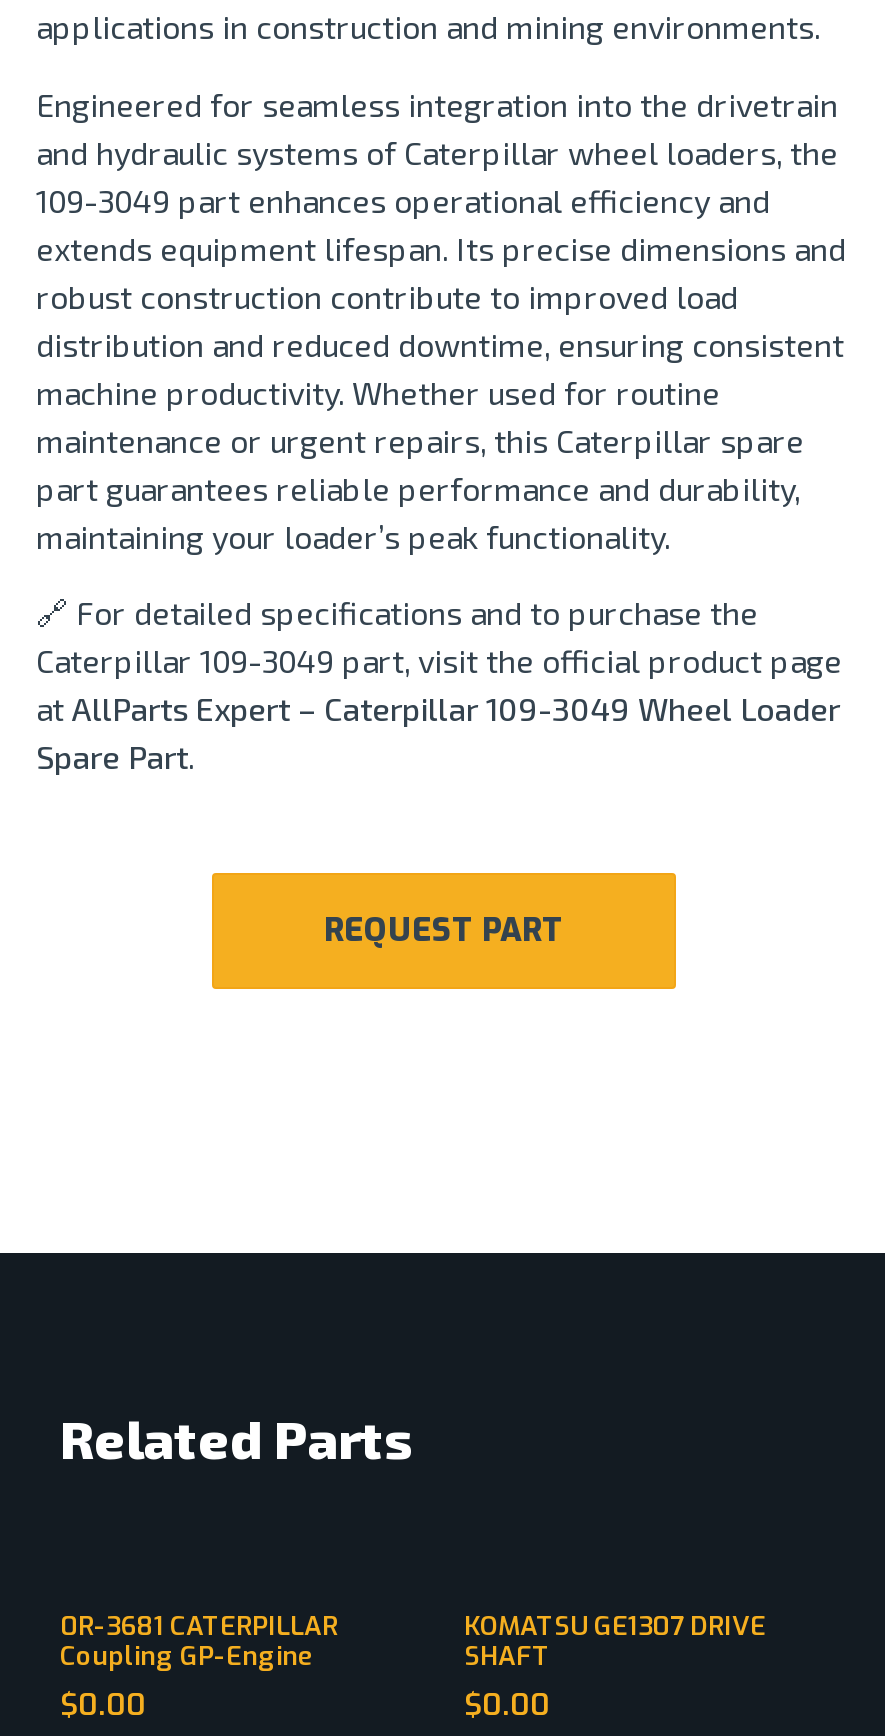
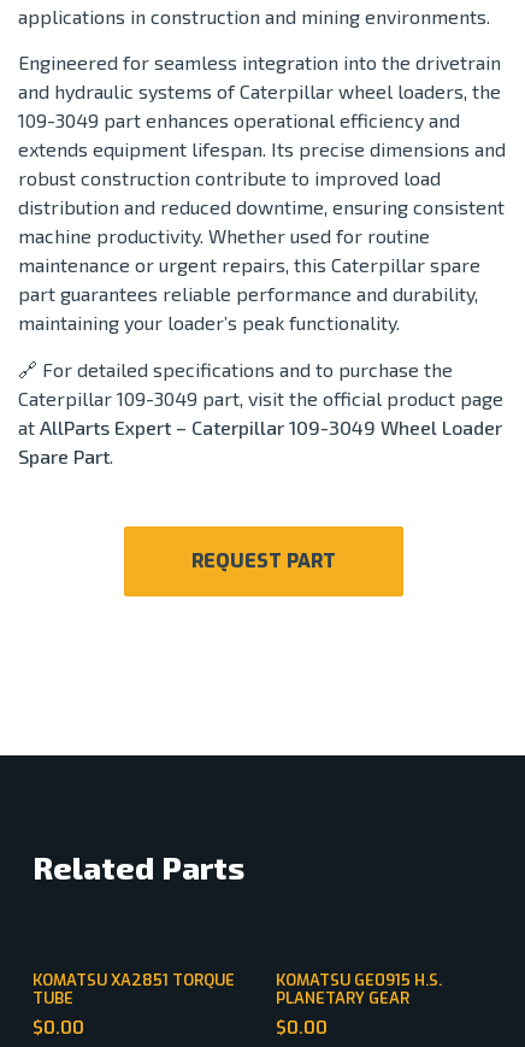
- 0R-3681 CATERPILLAR
- Coupling GP-Engine
+ KOMATSU XA2851 TORQUE
+ TUBE

- KOMATSU GE1307 DRIVE
- SHAFT
+ KOMATSU GE0915 H.S.
+ PLANETARY GEAR
